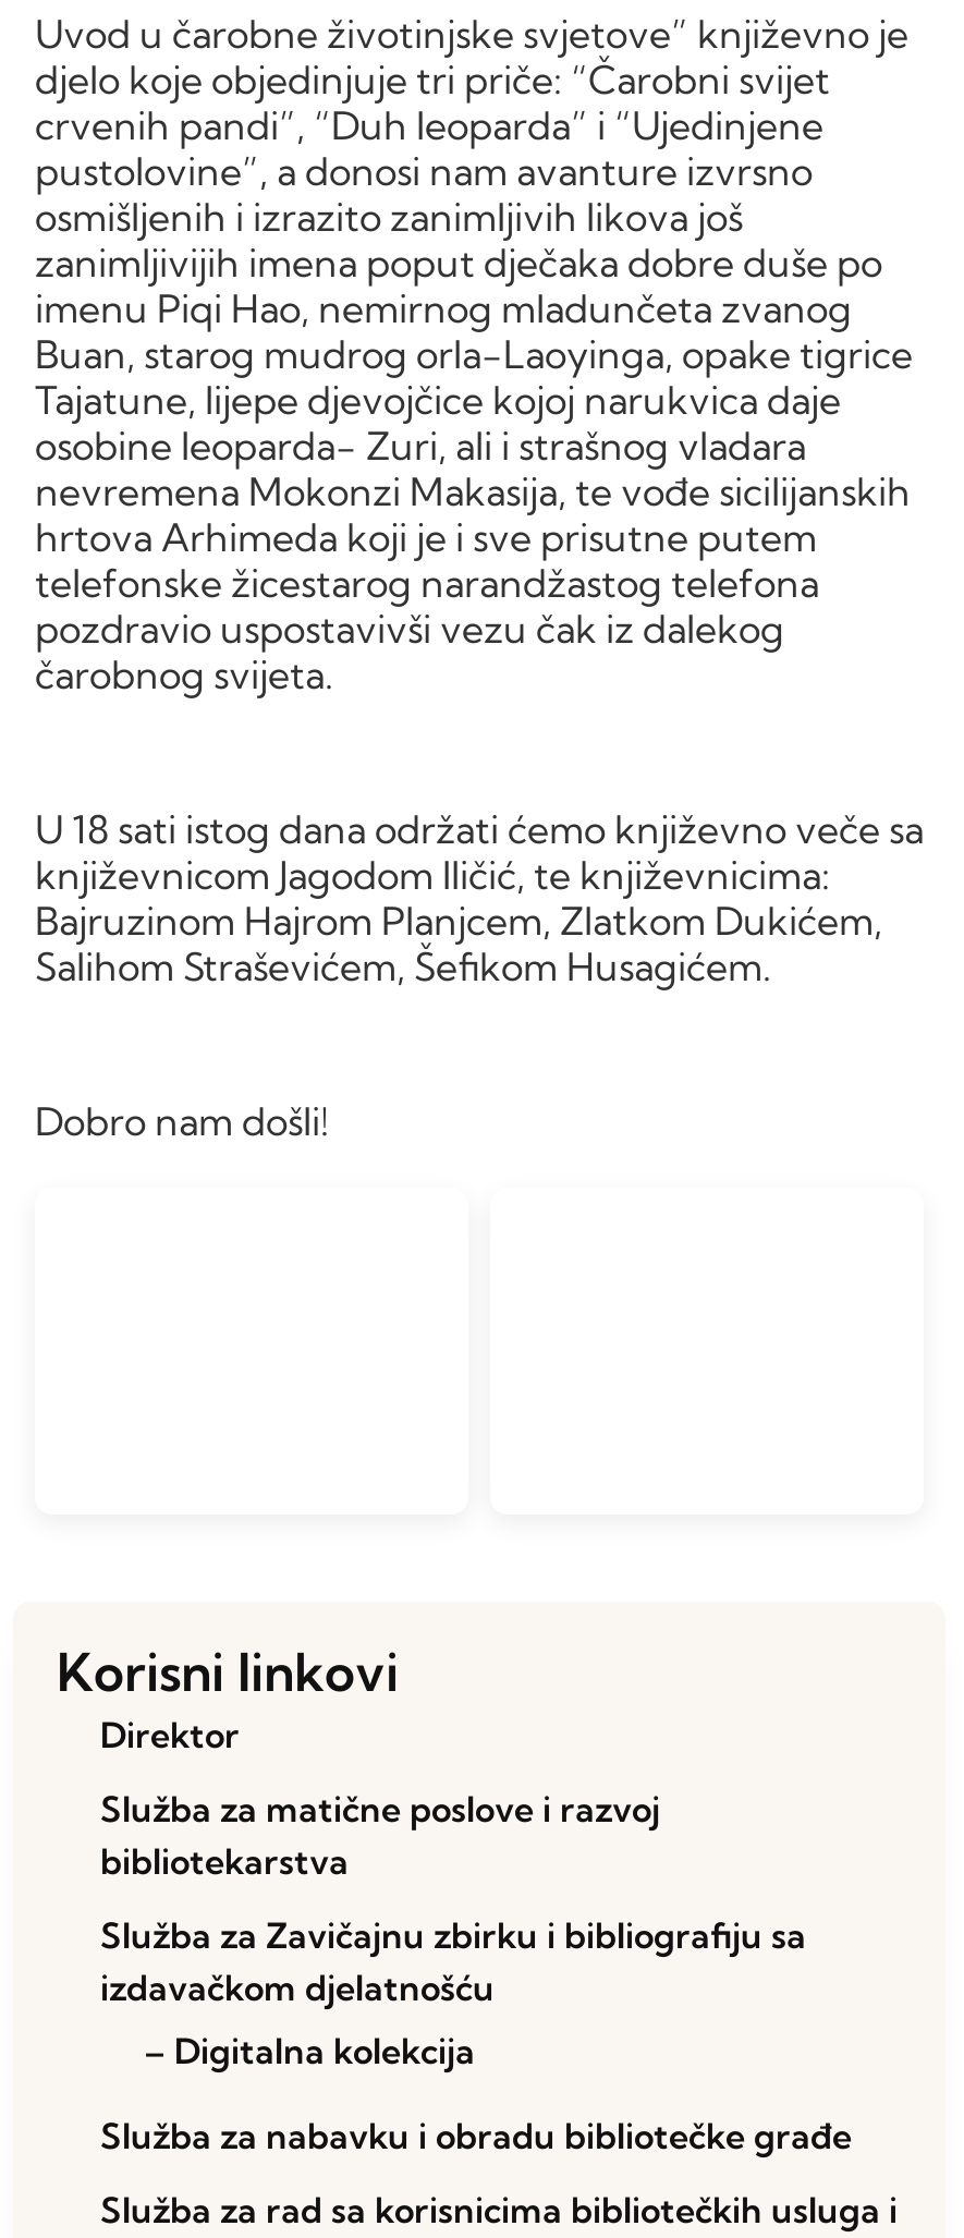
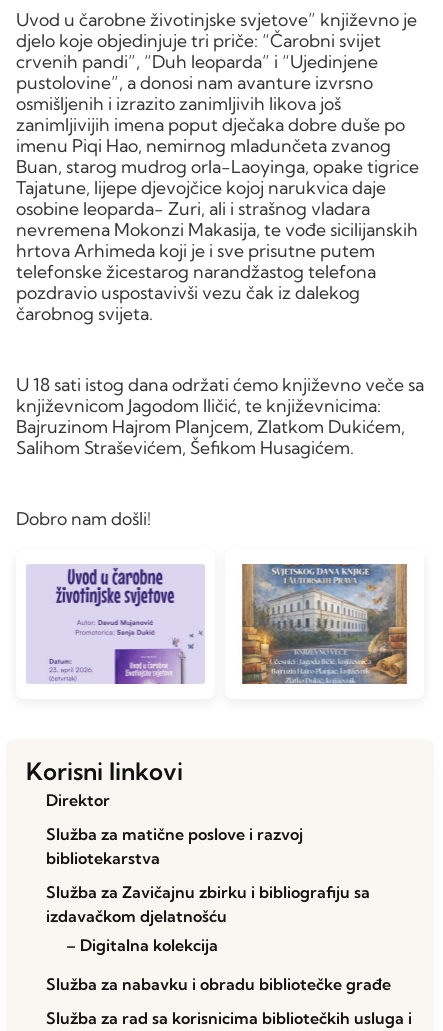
+ [image]

+ [image]
